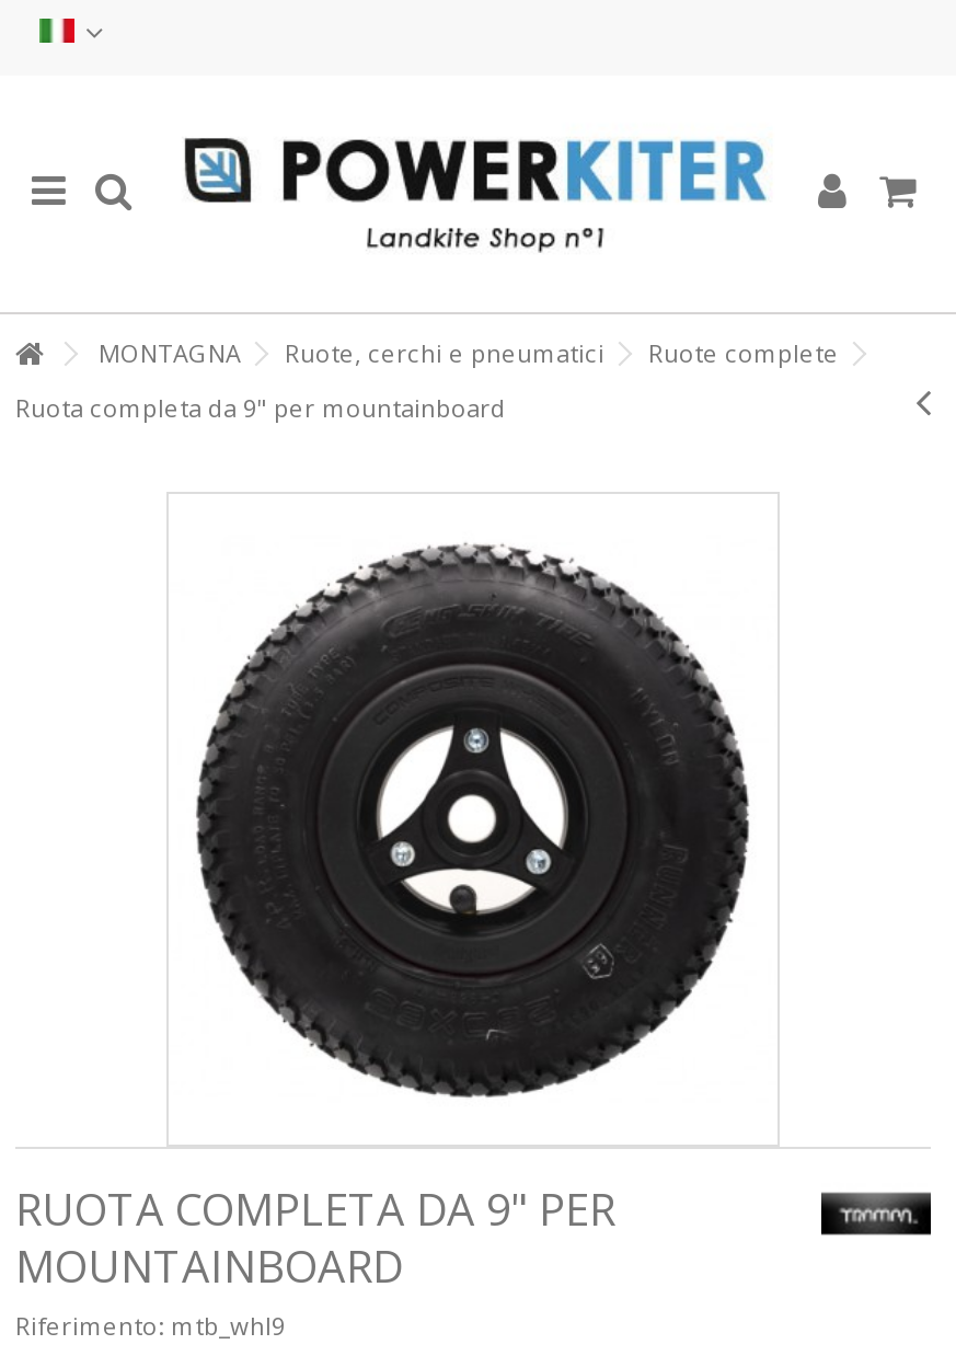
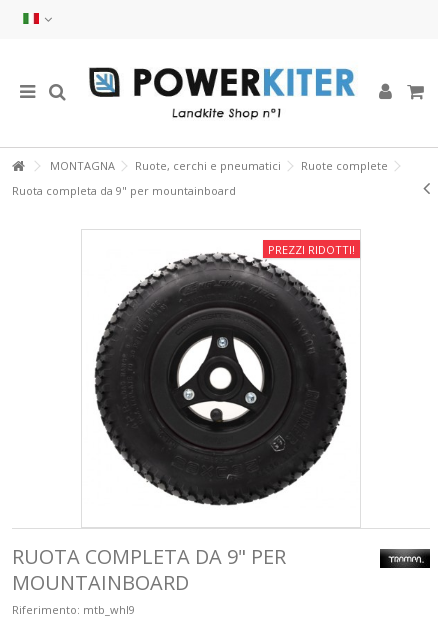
+ PREZZI RIDOTTI!
